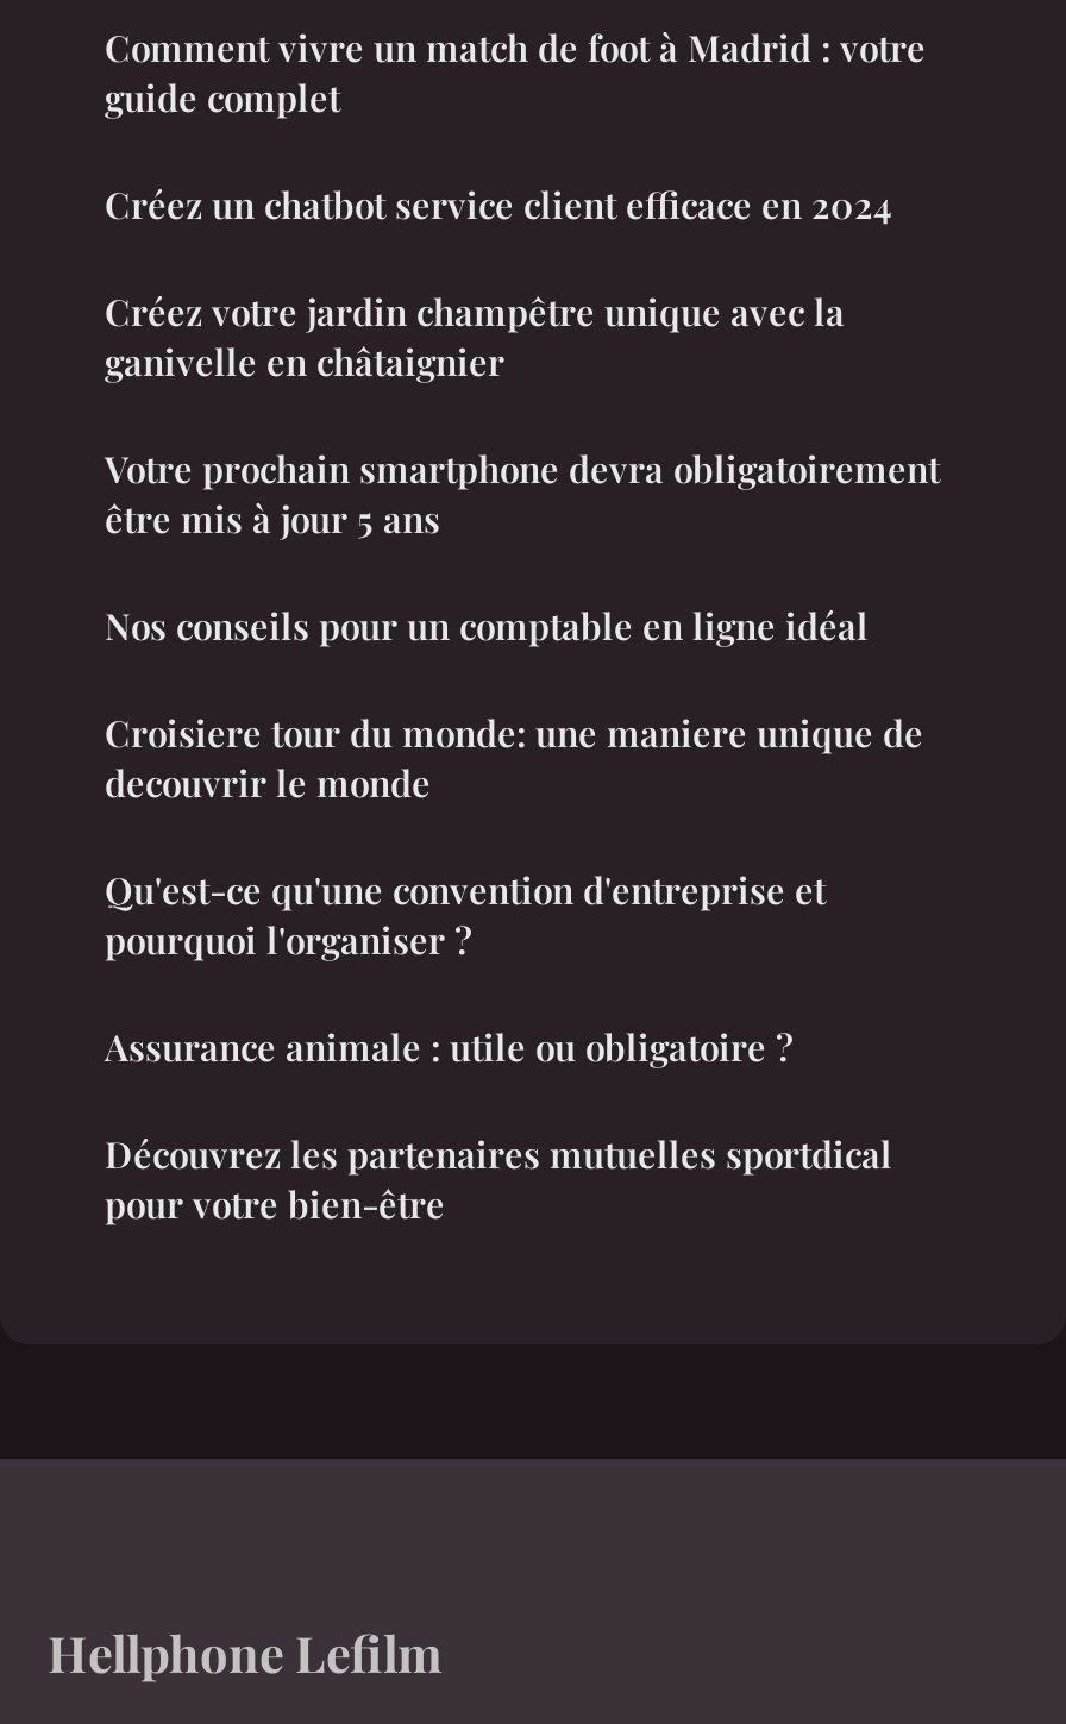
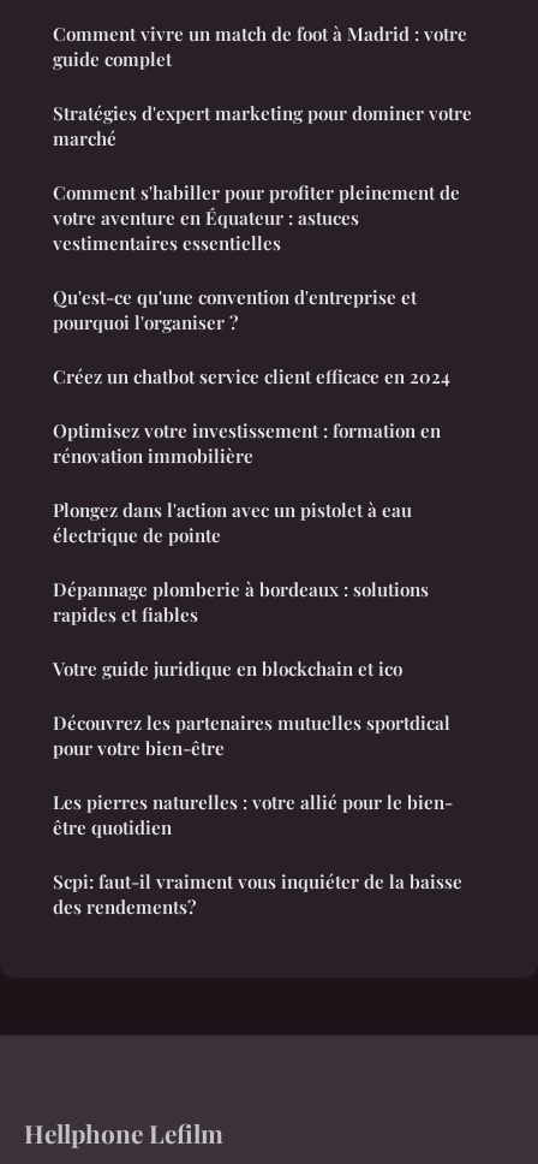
moved down: Créez un chatbot service client efficace en 2024

- Créez votre jardin champêtre unique avec la
- ganivelle en châtaignier
- Votre prochain smartphone devra obligatoirement
- être mis à jour 5 ans
- Nos conseils pour un comptable en ligne idéal
- Croisiere tour du monde: une maniere unique de
- decouvrir le monde
+ Stratégies d'expert marketing pour dominer votre
+ marché
+ Comment s'habiller pour profiter pleinement de
+ votre aventure en Équateur : astuces
+ vestimentaires essentielles

moved up: Qu'est-ce qu'une convention d'entreprise et | pourquoi l'organiser ?

- Assurance animale : utile ou obligatoire ?
+ Optimisez votre investissement : formation en
+ rénovation immobilière
+ Plongez dans l'action avec un pistolet à eau
+ électrique de pointe
+ Dépannage plomberie à bordeaux : solutions
+ rapides et fiables
+ Votre guide juridique en blockchain et ico

+ Les pierres naturelles : votre allié pour le bien-
+ être quotidien
+ Scpi: faut-il vraiment vous inquiéter de la baisse
+ des rendements?
